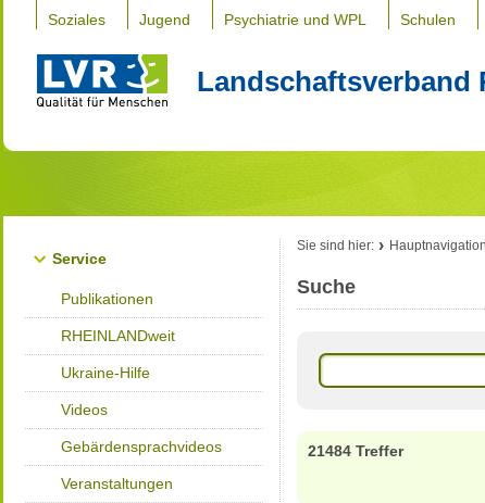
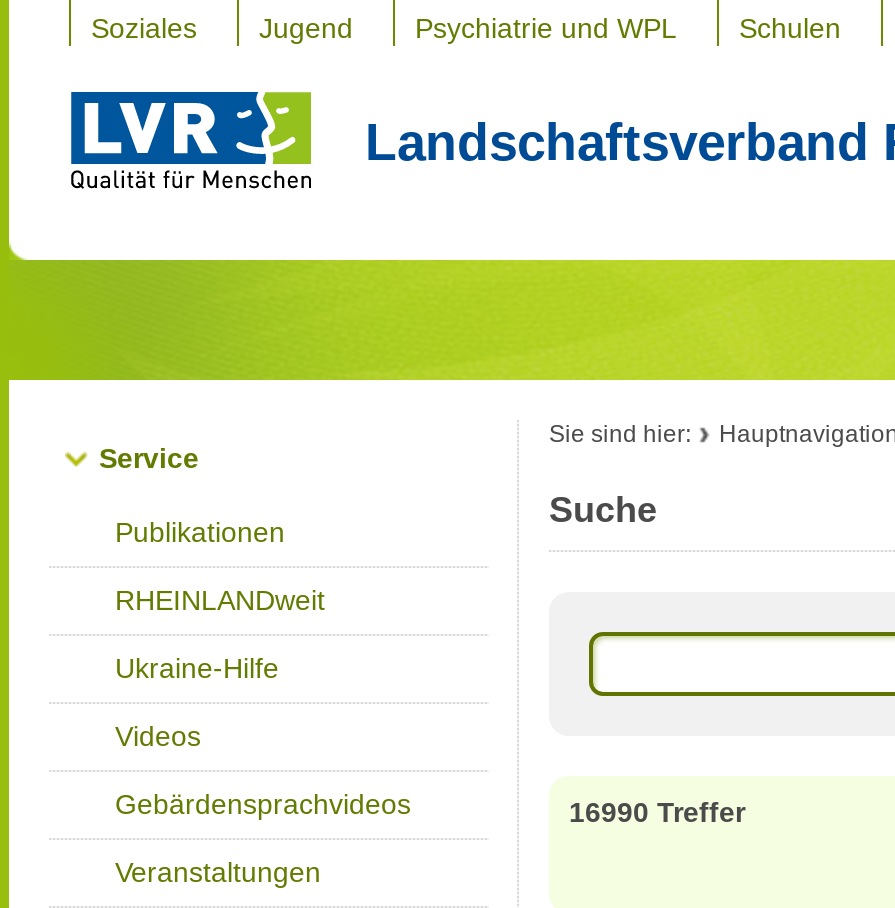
- 21484 Treffer
+ 16990 Treffer
